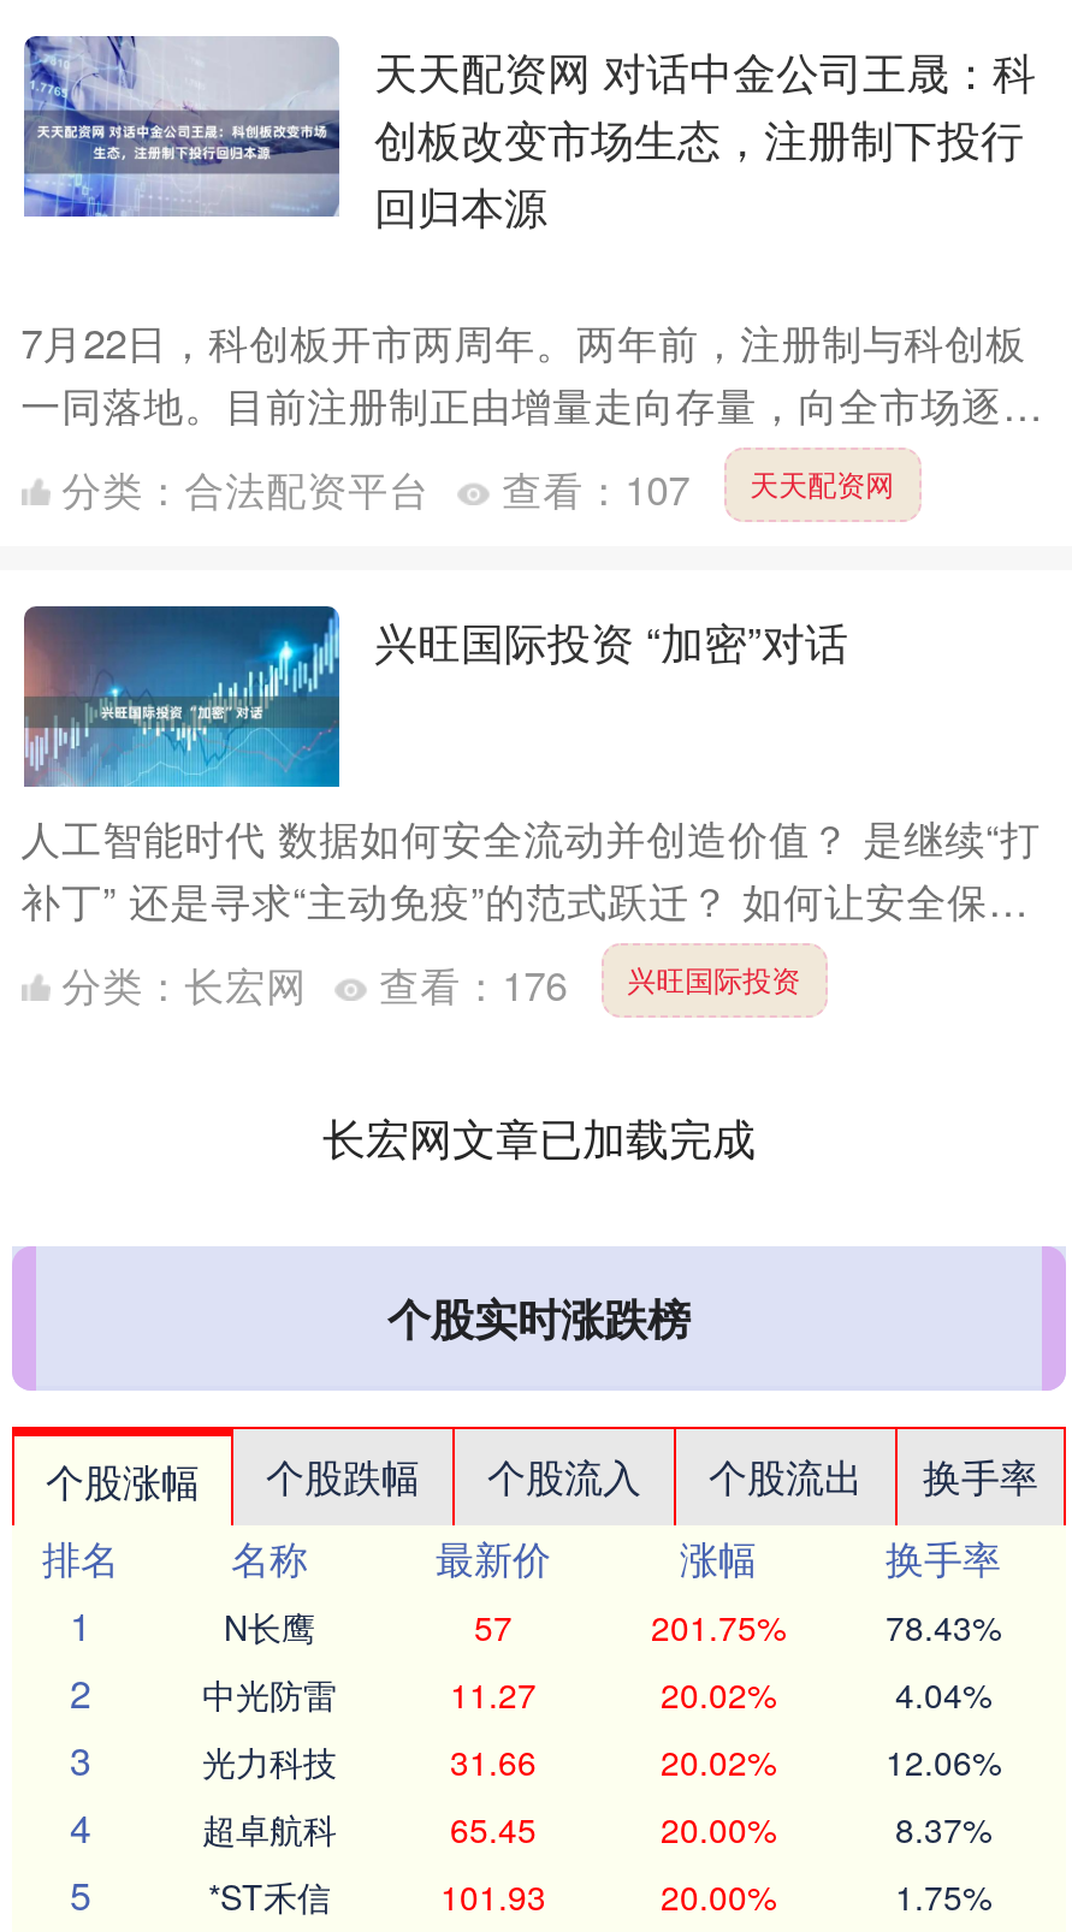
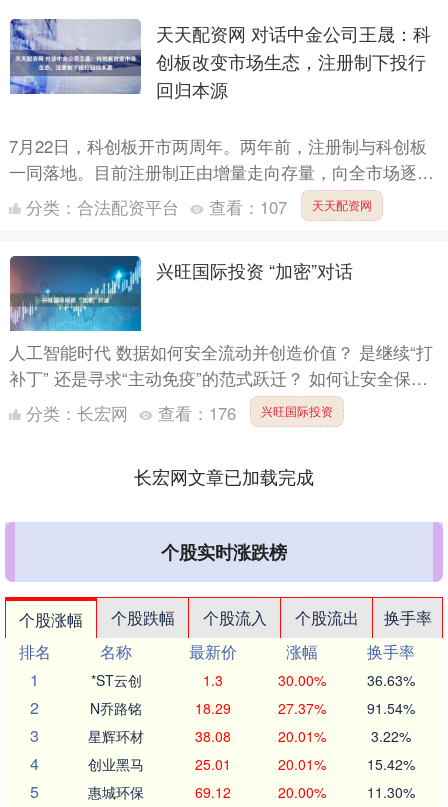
- N长鹰
- 57
- 201.75%
- 78.43%
+ *ST云创
+ 1.3
+ 30.00%
+ 36.63%

- 中光防雷
- 11.27
- 20.02%
- 4.04%
+ N乔路铭
+ 18.29
+ 27.37%
+ 91.54%

- 光力科技
- 31.66
- 20.02%
- 12.06%
+ 星辉环材
+ 38.08
+ 20.01%
+ 3.22%

- 超卓航科
- 65.45
- 20.00%
- 8.37%
+ 创业黑马
+ 25.01
+ 20.01%
+ 15.42%

- *ST禾信
- 101.93
+ 惠城环保
+ 69.12

- 1.75%
+ 11.30%
